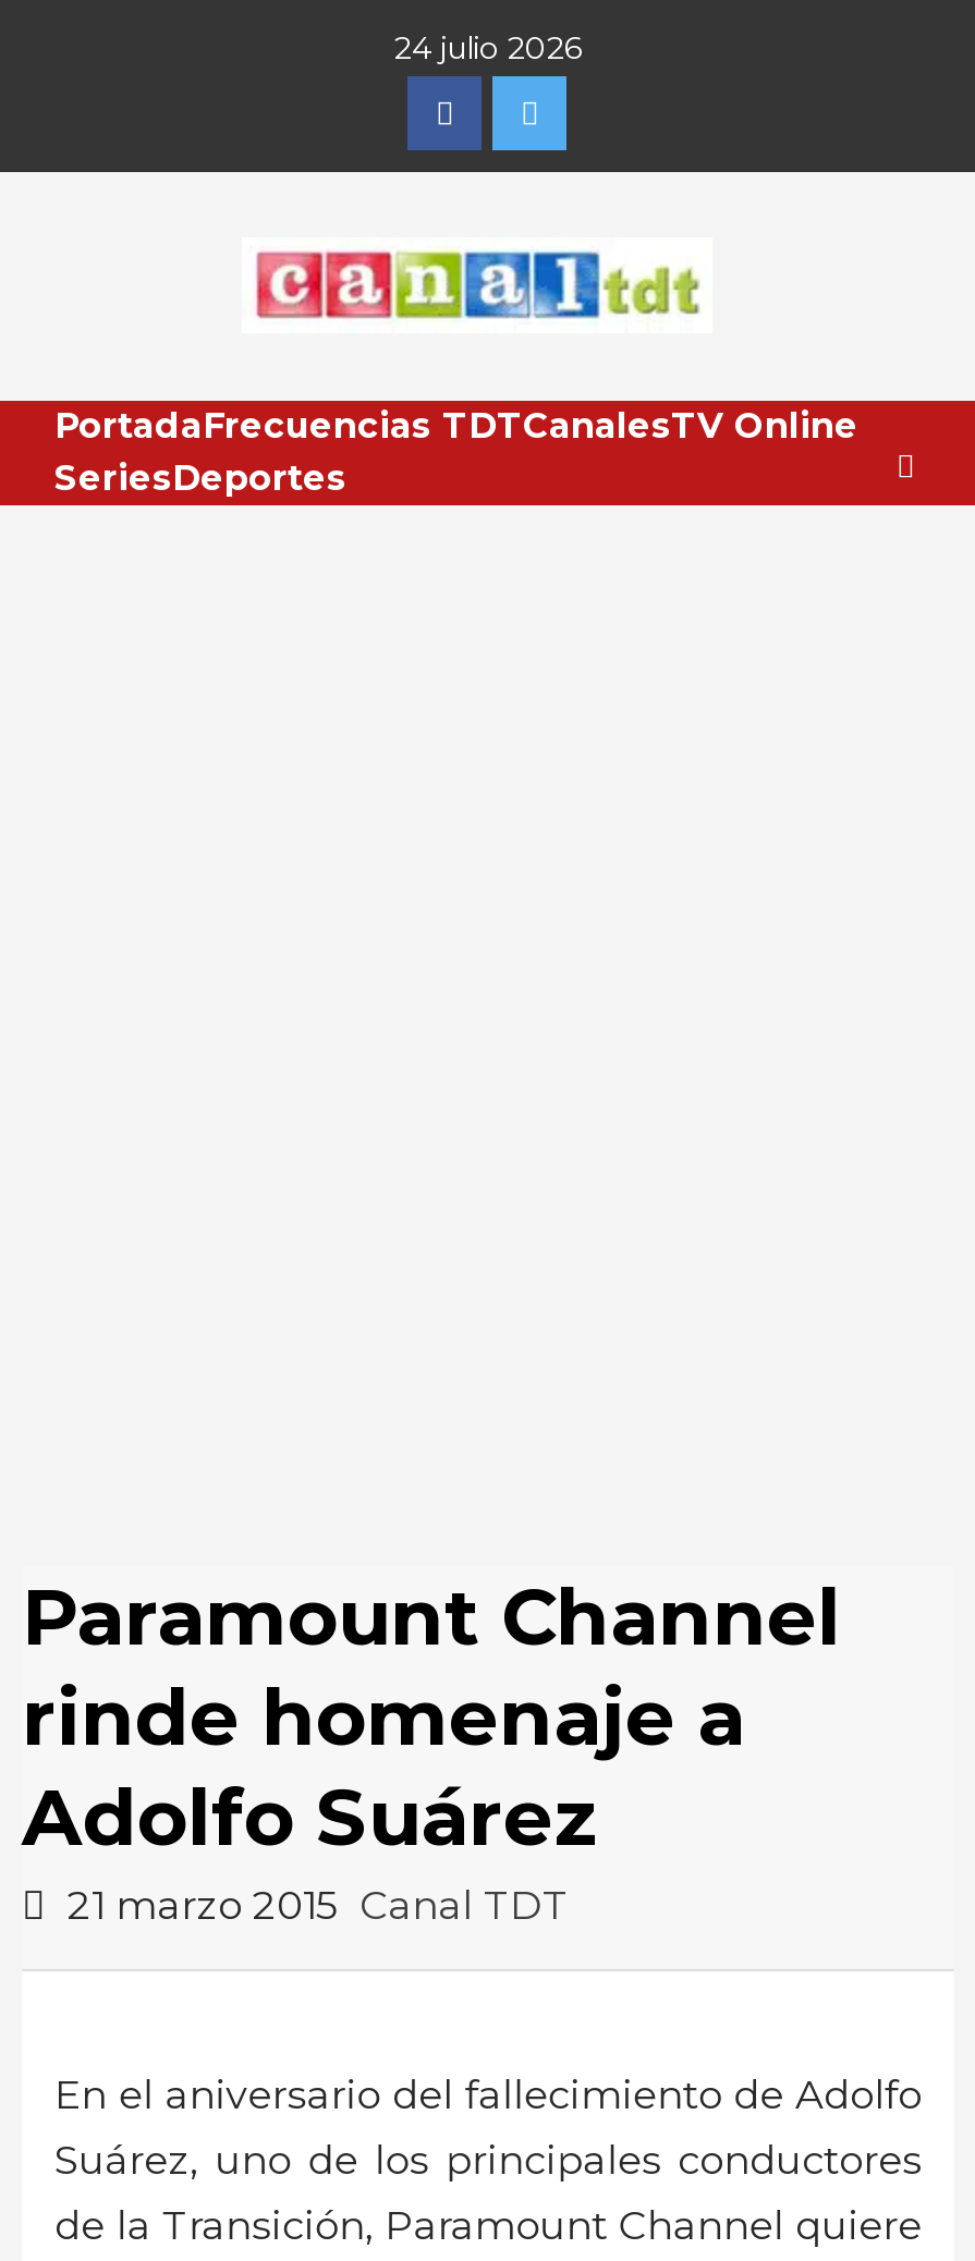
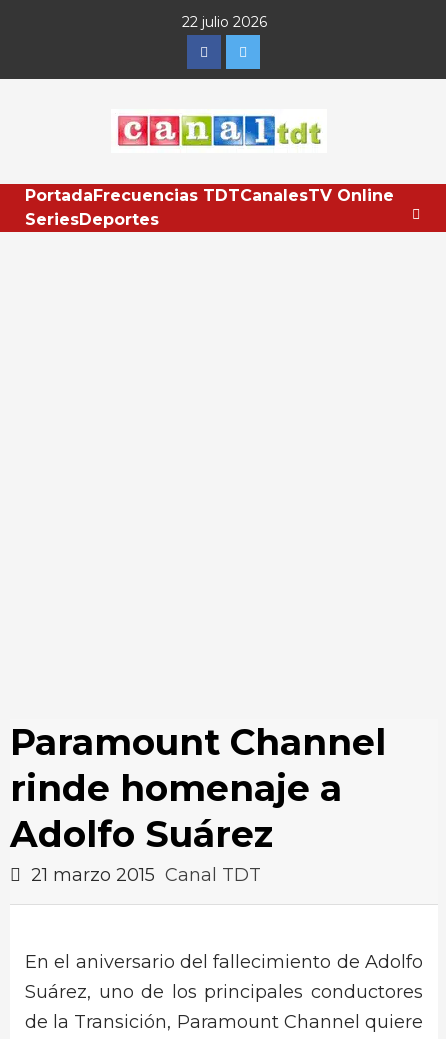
- 24 julio 2026
+ 22 julio 2026
